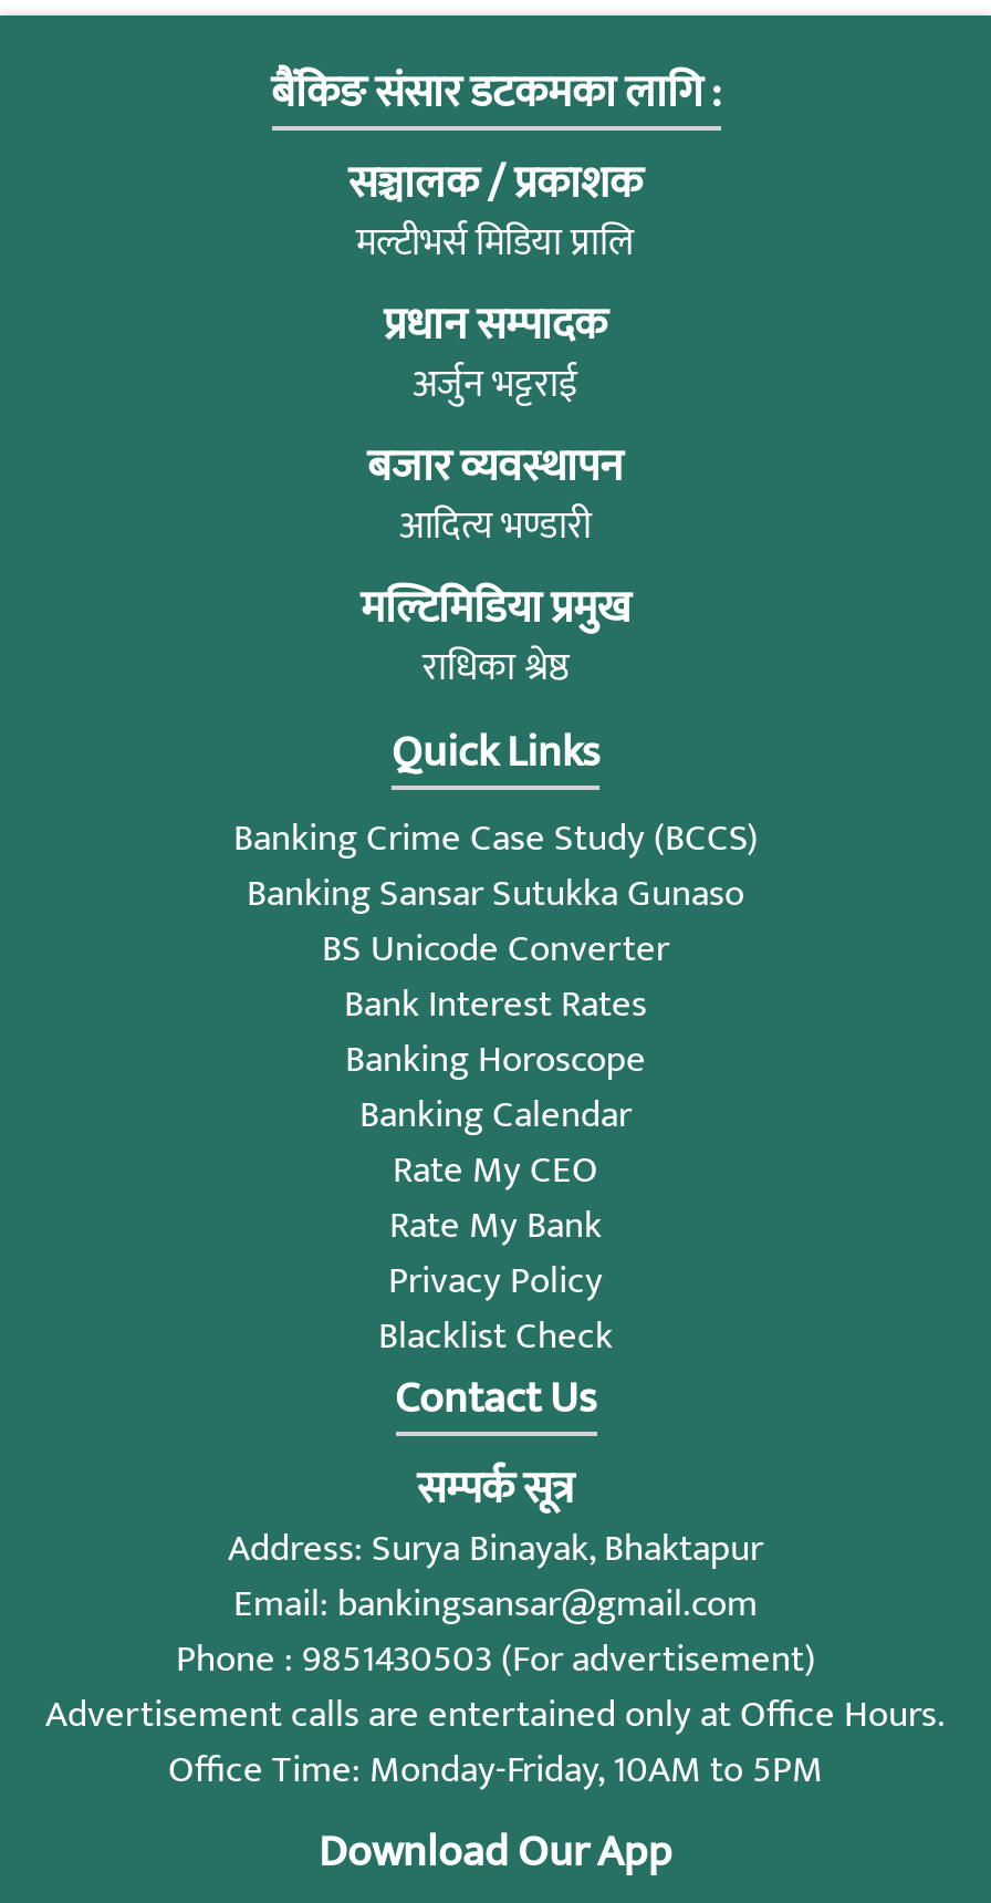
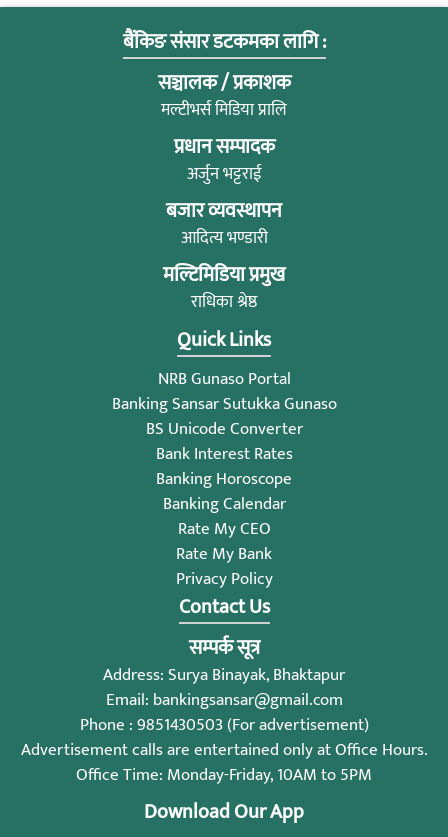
- Banking Crime Case Study (BCCS)
+ NRB Gunaso Portal

- Blacklist Check
